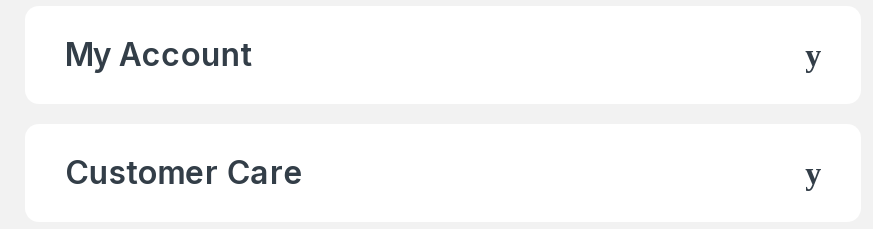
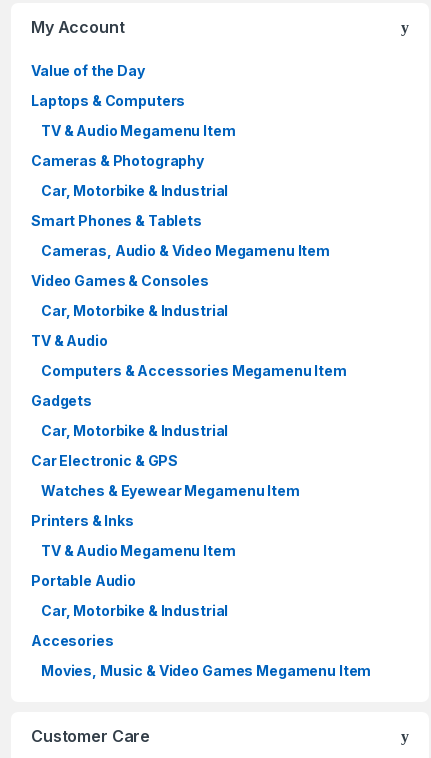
+ Value of the Day
+ Laptops & Computers
+ TV & Audio Megamenu Item
+ Cameras & Photography
+ Car, Motorbike & Industrial
+ Smart Phones & Tablets
+ Cameras, Audio & Video Megamenu Item
+ Video Games & Consoles
+ Car, Motorbike & Industrial
+ TV & Audio
+ Computers & Accessories Megamenu Item
+ Gadgets
+ Car, Motorbike & Industrial
+ Car Electronic & GPS
+ Watches & Eyewear Megamenu Item
+ Printers & Inks
+ TV & Audio Megamenu Item
+ Portable Audio
+ Car, Motorbike & Industrial
+ Accesories
+ Movies, Music & Video Games Megamenu Item
